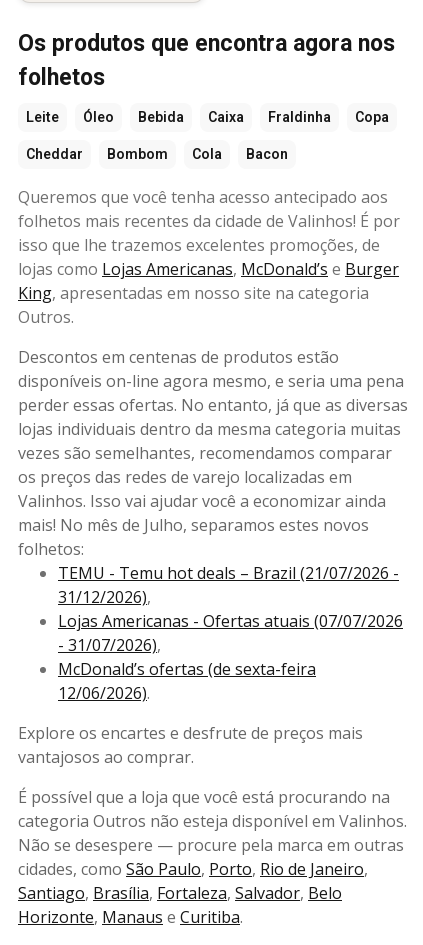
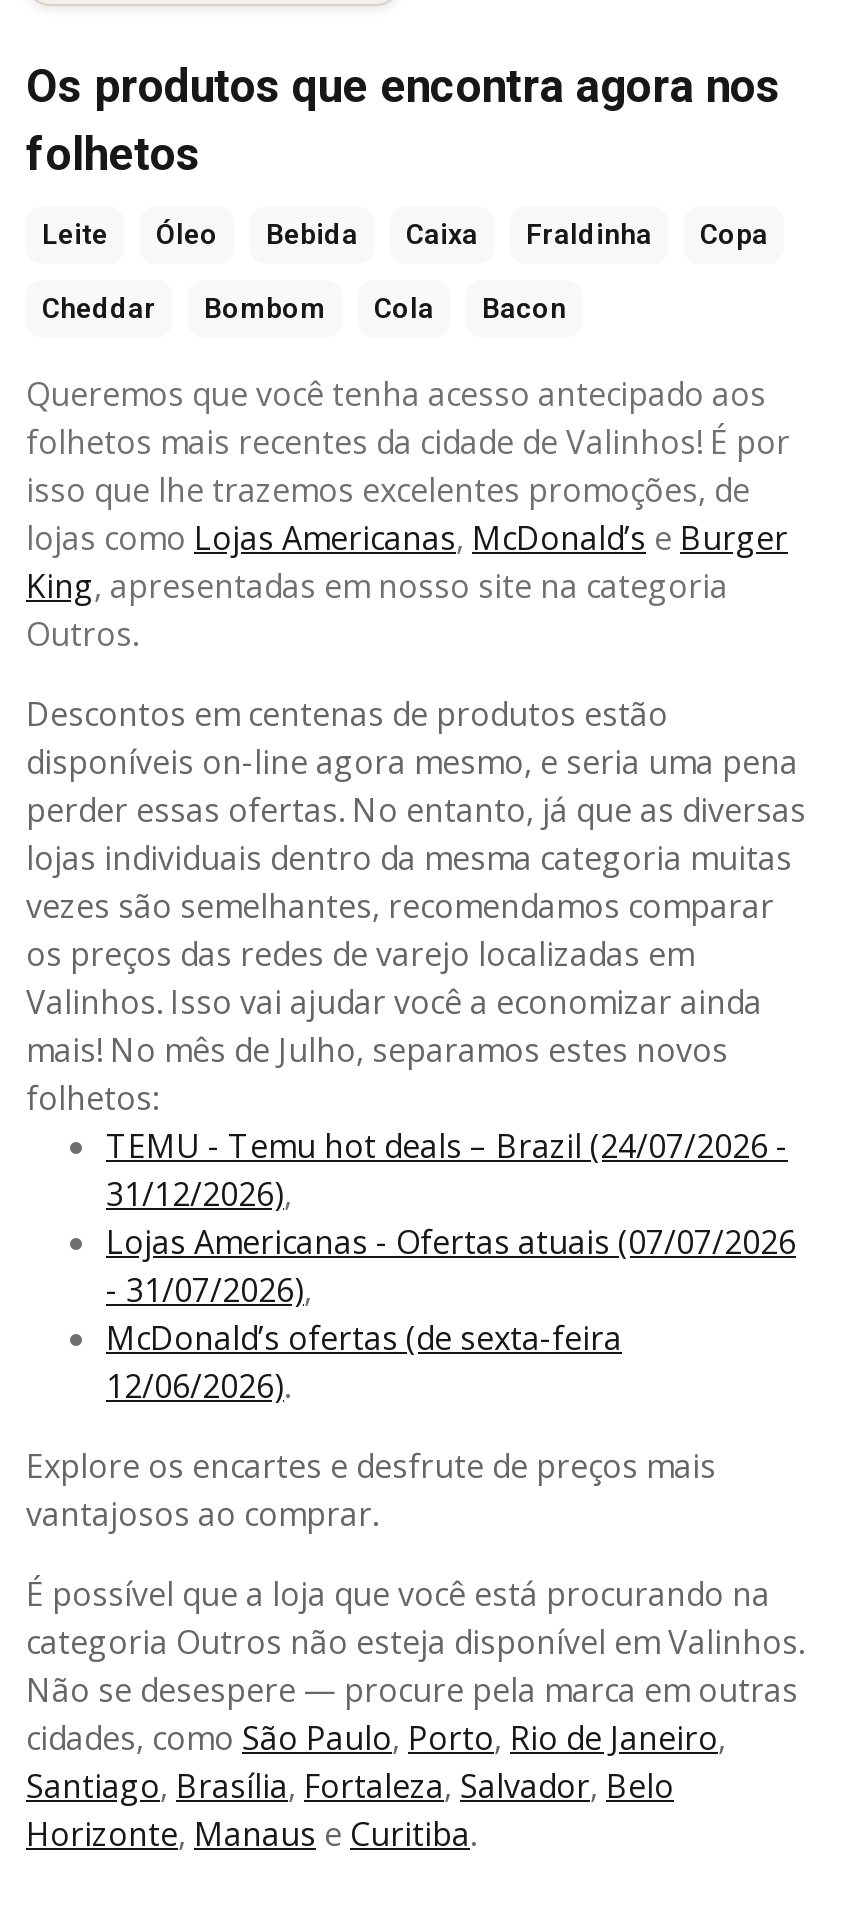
- TEMU - Temu hot deals – Brazil (21/07/2026 -
+ TEMU - Temu hot deals – Brazil (24/07/2026 -
